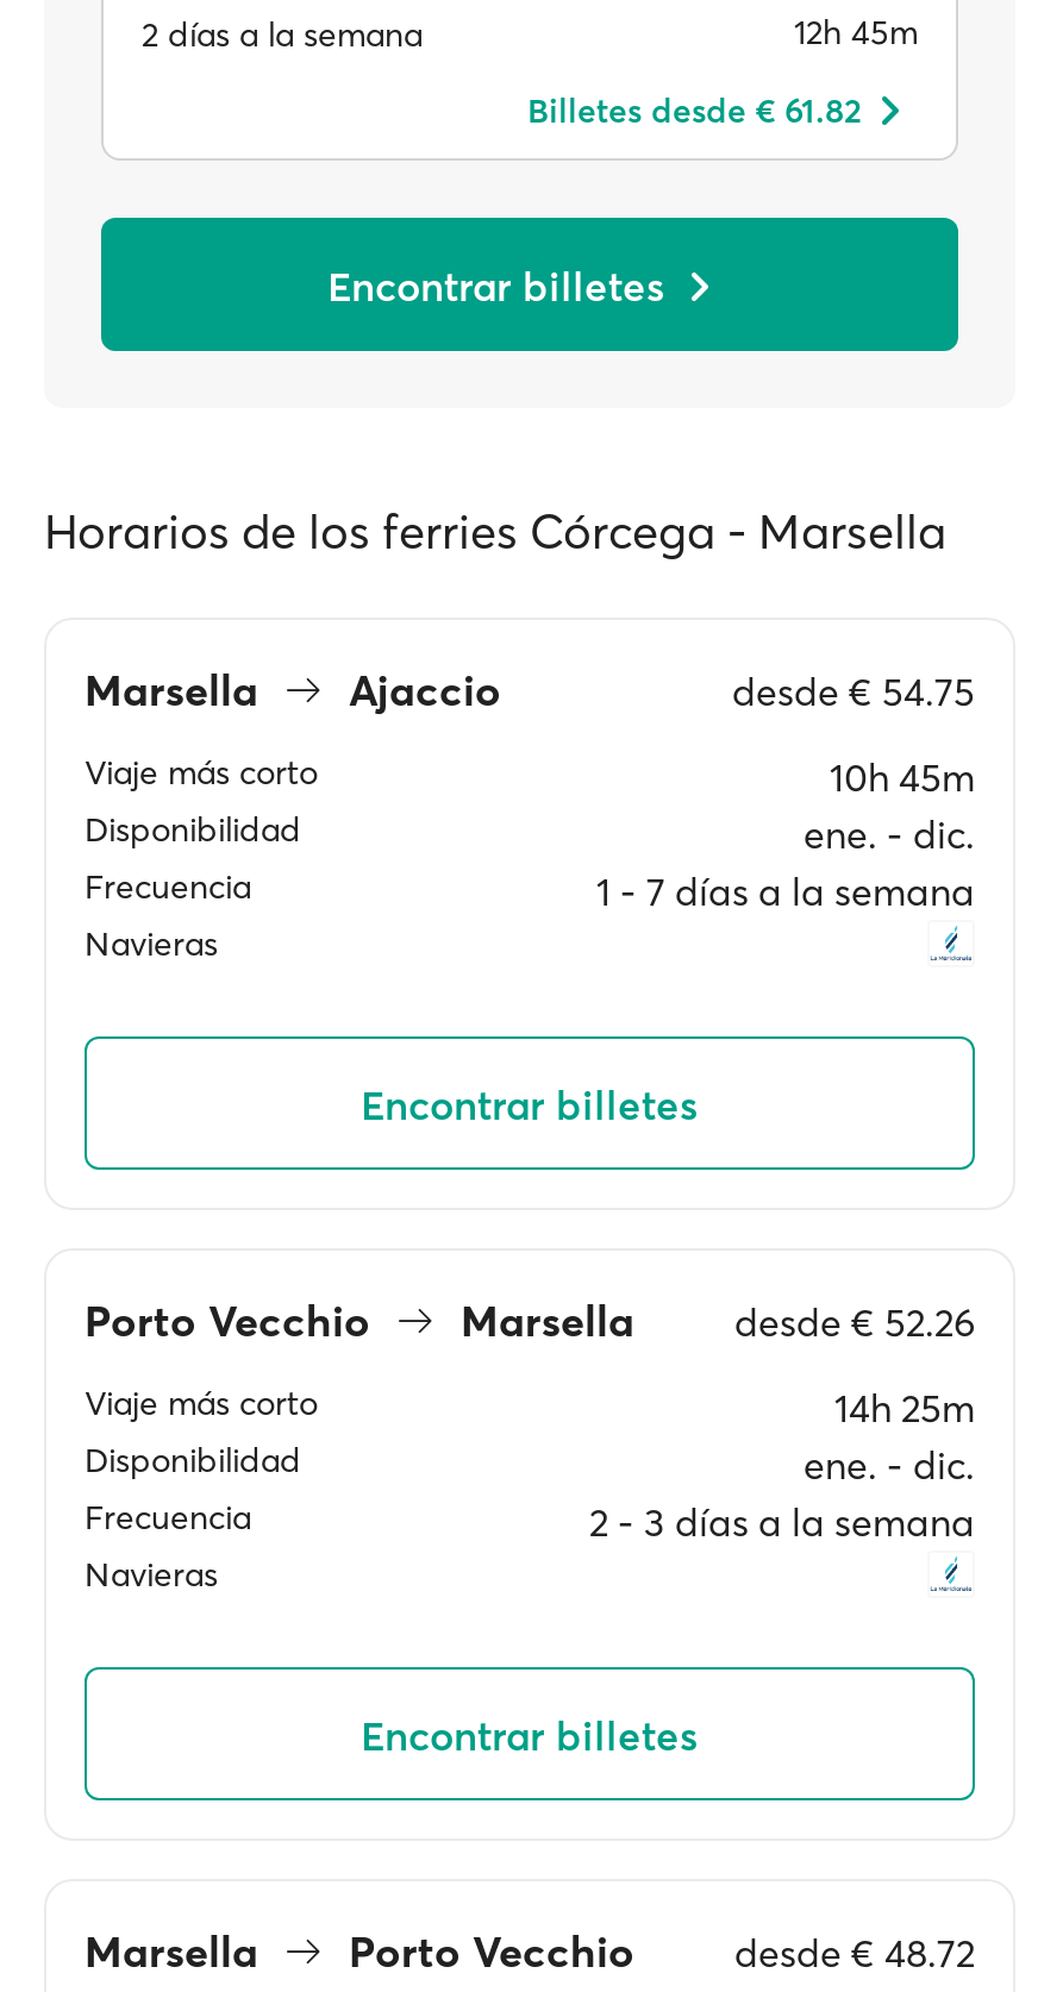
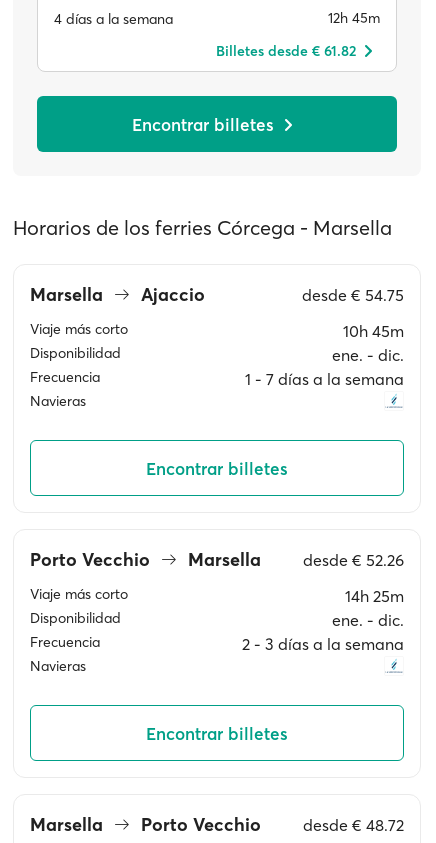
- 2 días a la semana
+ 4 días a la semana
